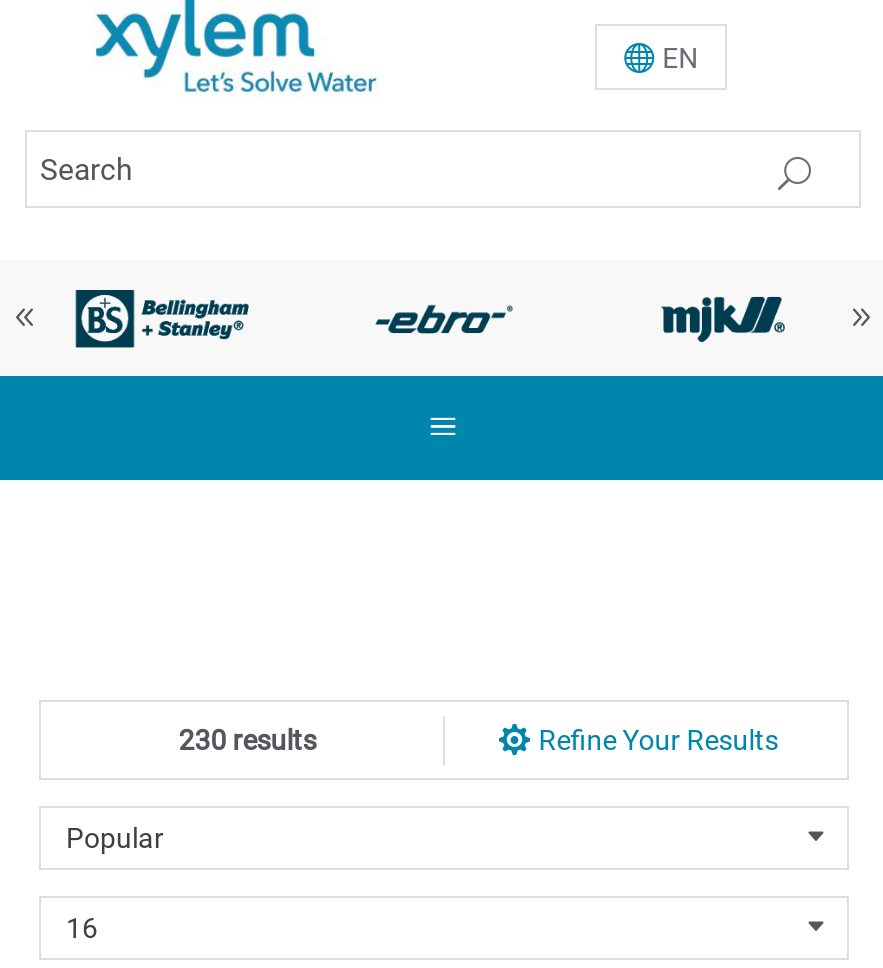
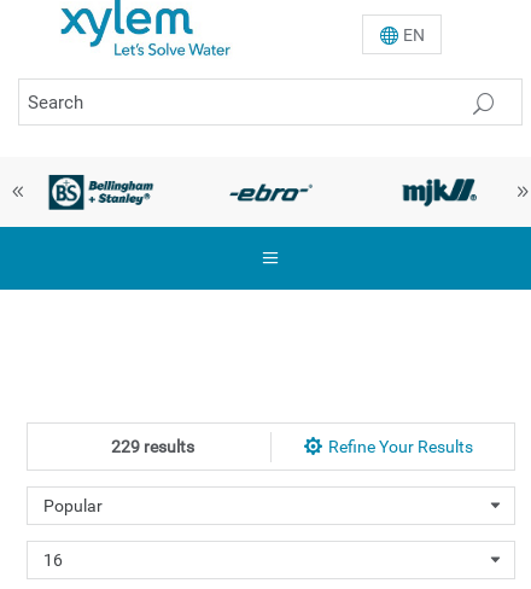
- 230 results
+ 229 results
